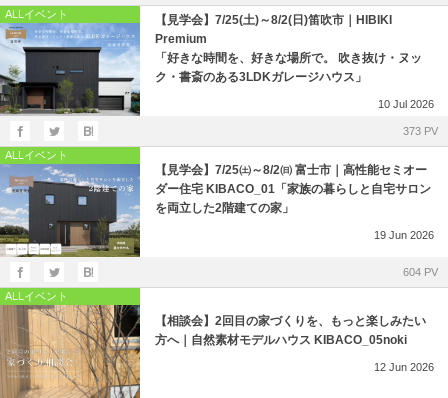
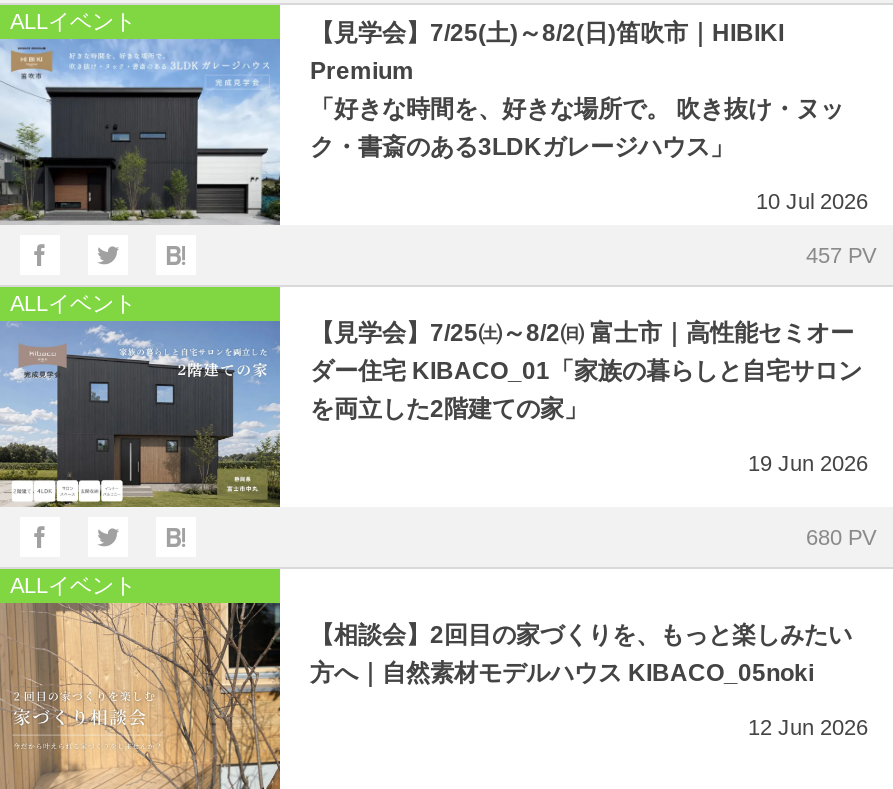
- 373 PV
+ 457 PV

- 604 PV
+ 680 PV
